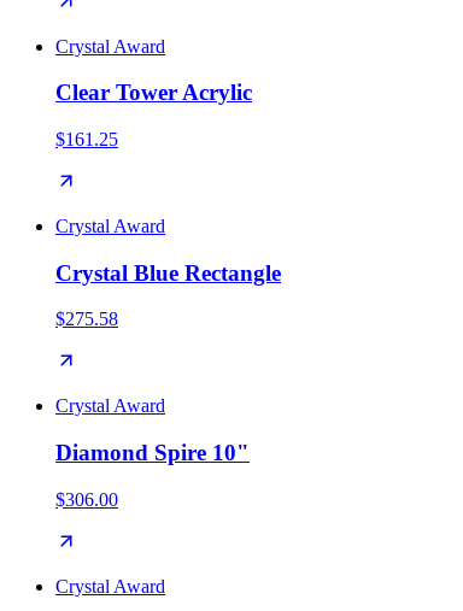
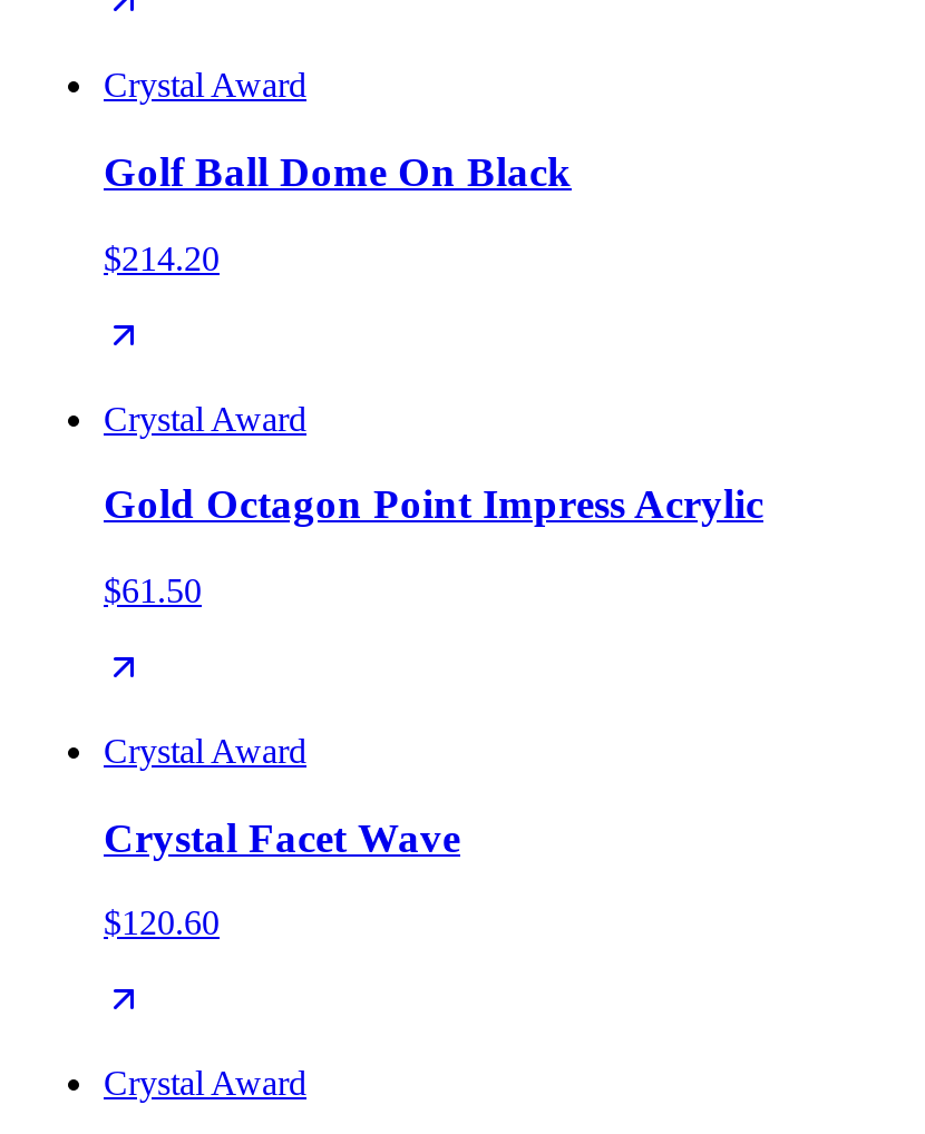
- Clear Tower Acrylic
+ Golf Ball Dome On Black

- $161.25
+ $214.20

- Crystal Blue Rectangle
+ Gold Octagon Point Impress Acrylic

- $275.58
+ $61.50

- Diamond Spire 10"
+ Crystal Facet Wave

- $306.00
+ $120.60
